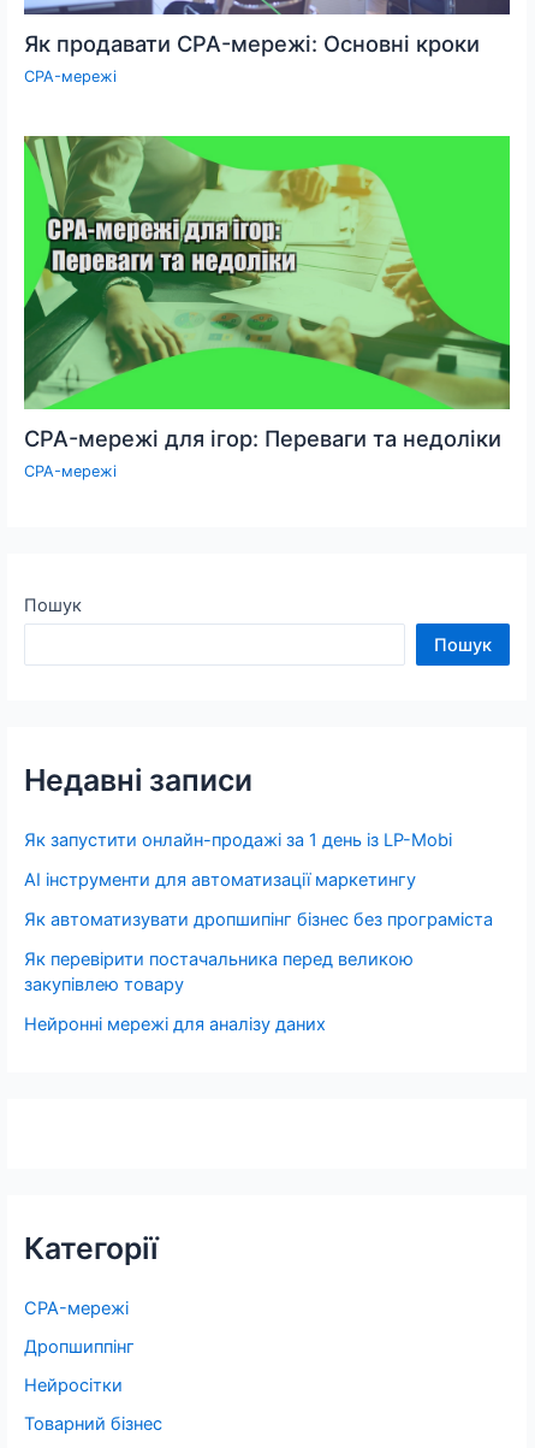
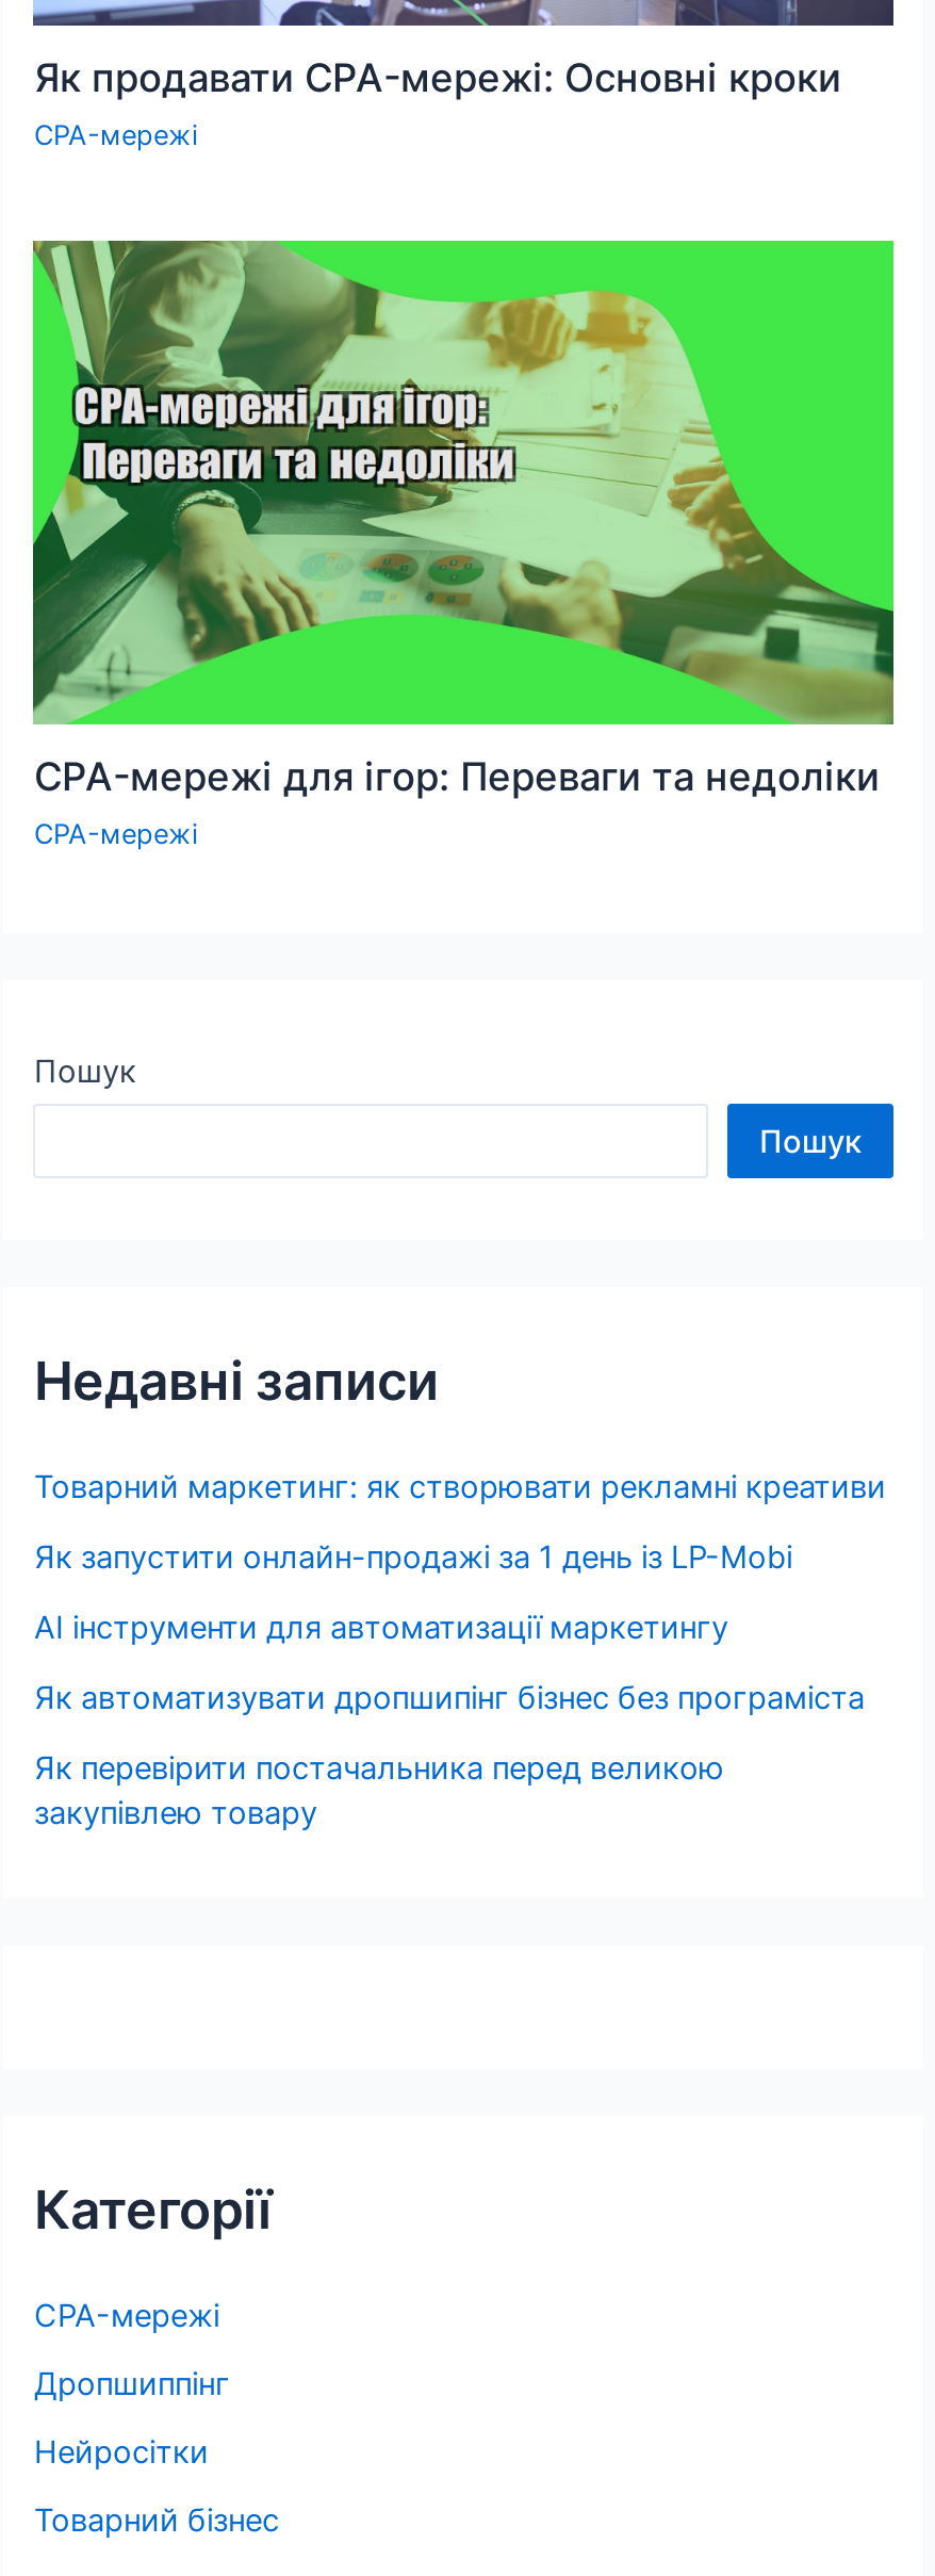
+ Товарний маркетинг: як створювати рекламні креативи

moved down: Як запустити онлайн-продажі за 1 день із LP-Mobi | AI інструменти для автоматизації маркетингу | Як автоматизувати дропшипінг бізнес без програміста | Як перевірити постачальника перед великою | закупівлею товару

- Нейронні мережі для аналізу даних
